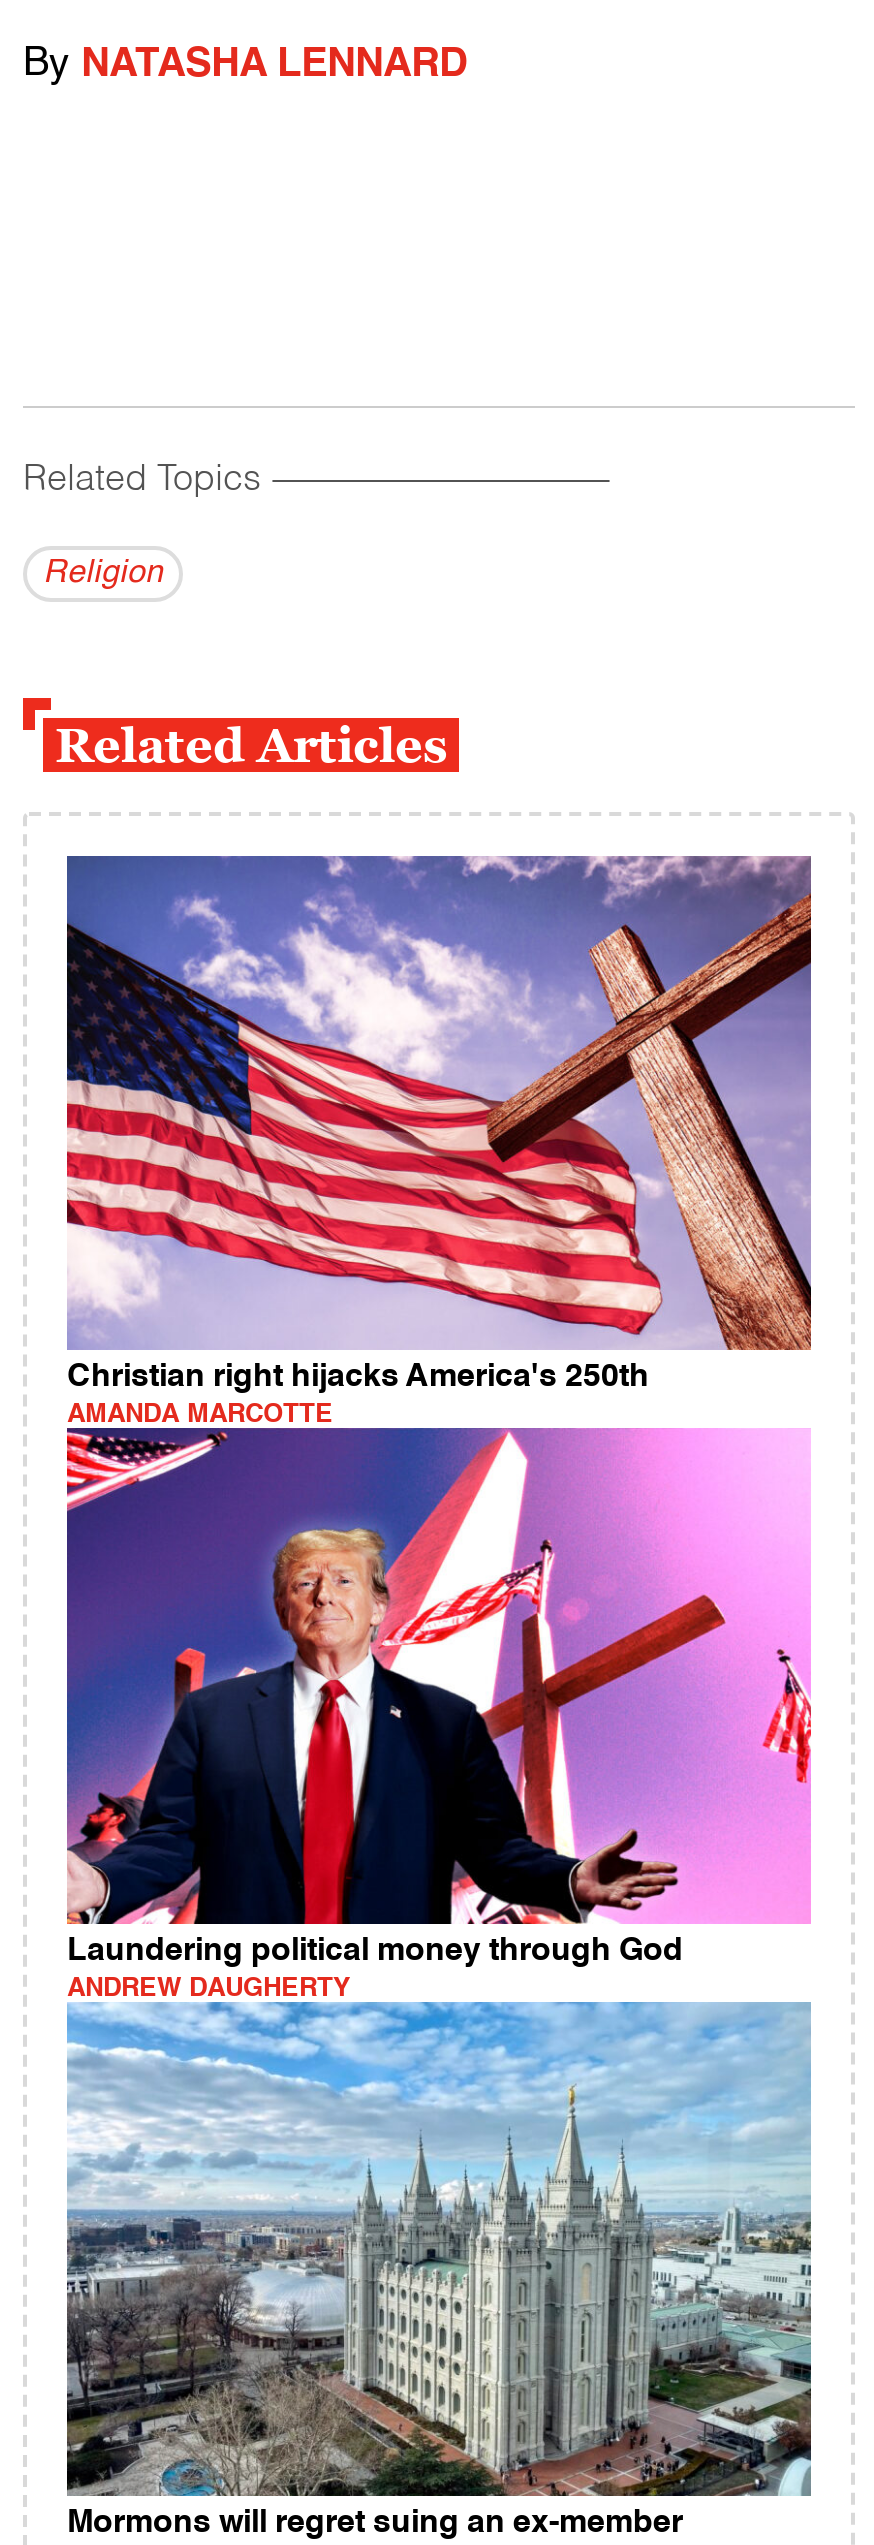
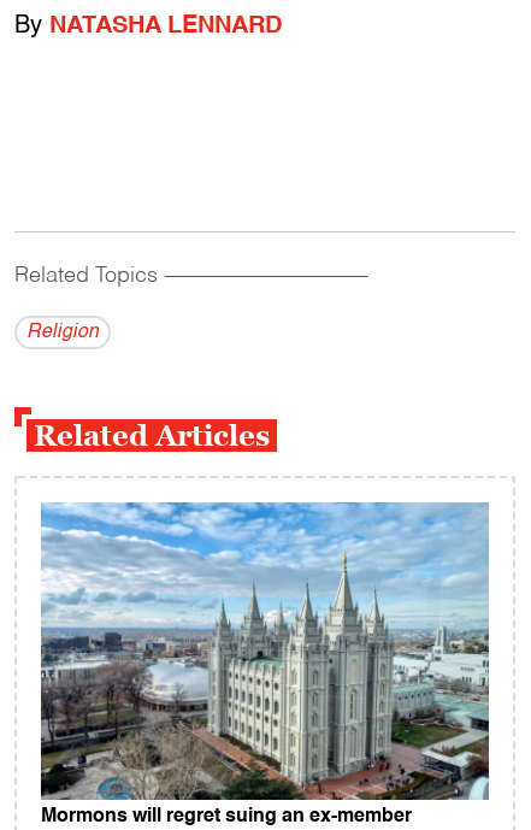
- [image]
- Christian right hijacks America's 250th
- AMANDA MARCOTTE

- [image]
- Laundering political money through God
- ANDREW DAUGHERTY
